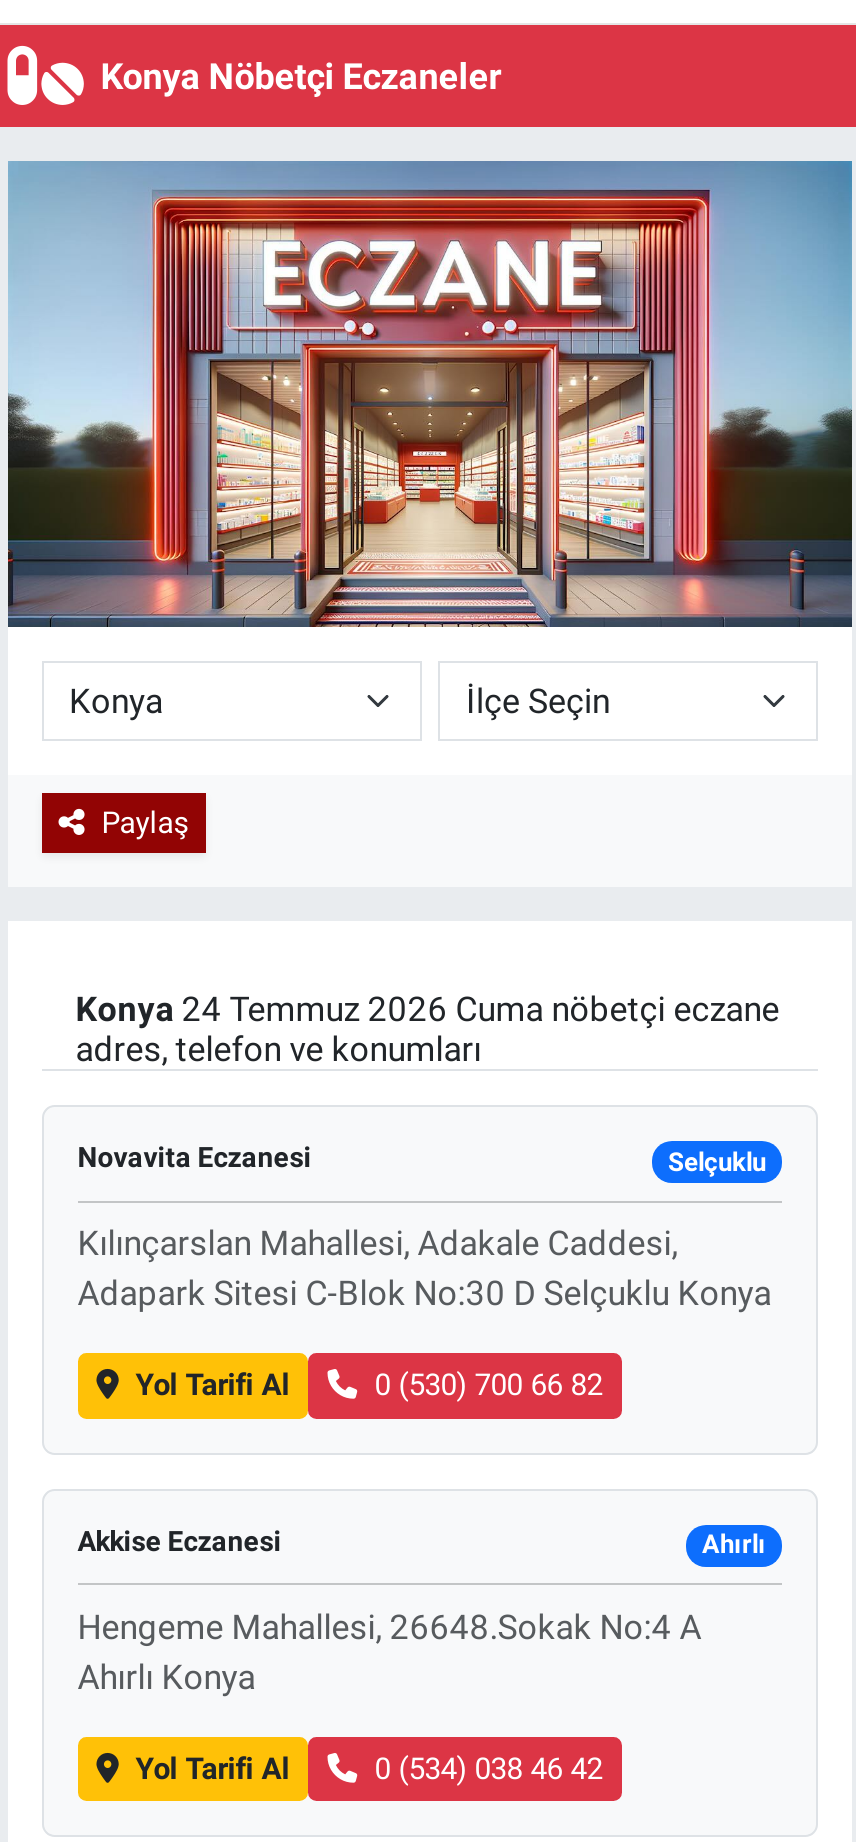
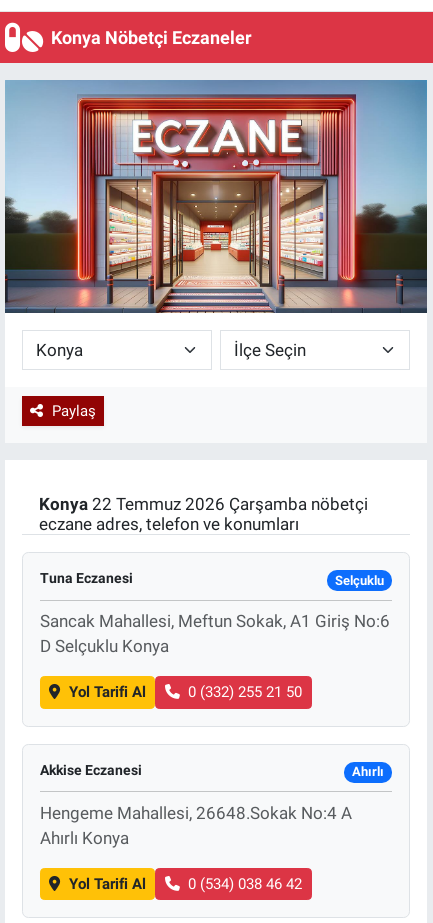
- Konya 24 Temmuz 2026 Cuma nöbetçi eczane
- adres, telefon ve konumları
+ Konya 22 Temmuz 2026 Çarşamba nöbetçi
+ eczane adres, telefon ve konumları

- Novavita Eczanesi
+ Tuna Eczanesi

- Kılınçarslan Mahallesi, Adakale Caddesi,
- Adapark Sitesi C-Blok No:30 D Selçuklu Konya
+ Sancak Mahallesi, Meftun Sokak, A1 Giriş No:6
+ D Selçuklu Konya

- 0 (530) 700 66 82
+ 0 (332) 255 21 50
